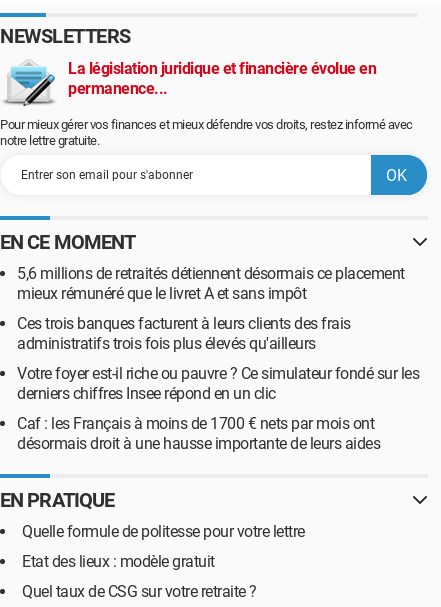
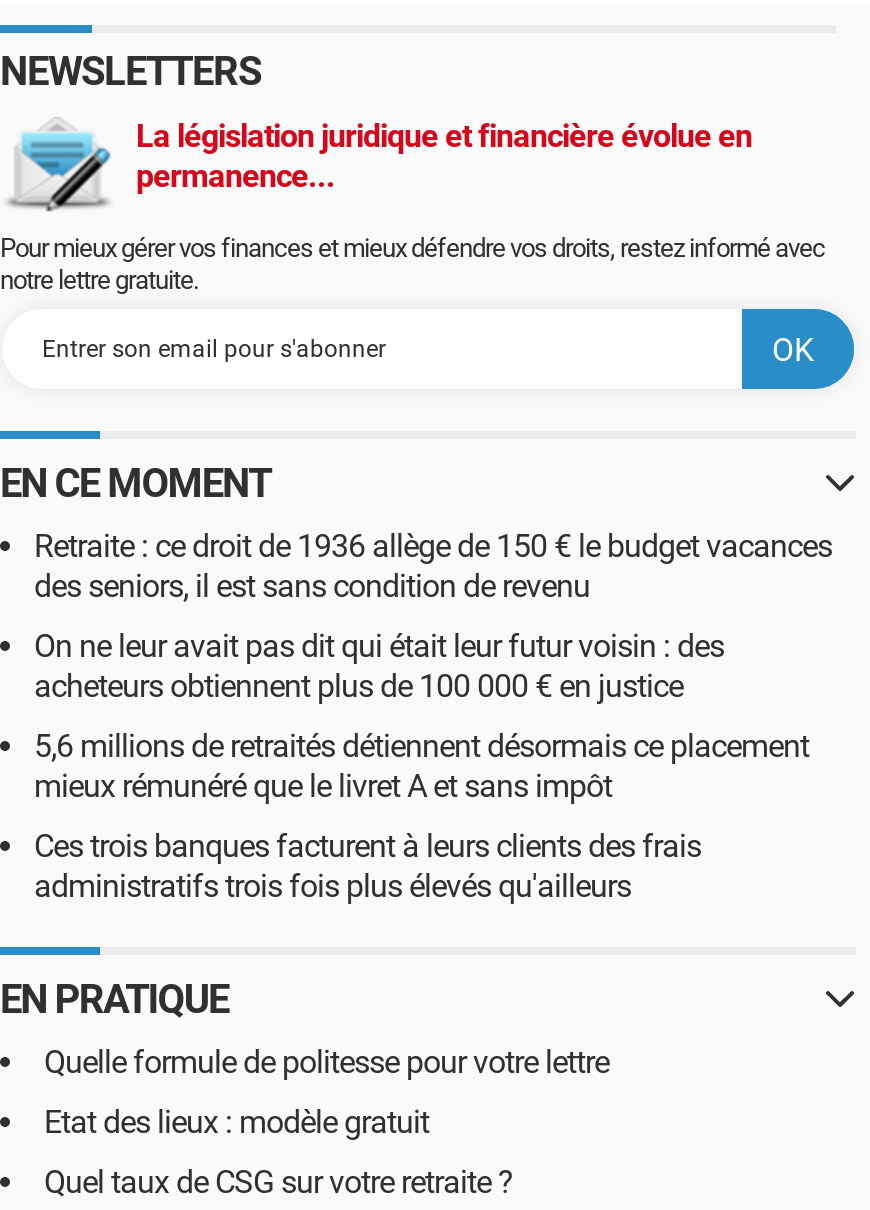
+ Retraite : ce droit de 1936 allège de 150 € le budget vacances
+ des seniors, il est sans condition de revenu
+ On ne leur avait pas dit qui était leur futur voisin : des
+ acheteurs obtiennent plus de 100 000 € en justice

moved down: 5,6 millions de retraités détiennent désormais ce placement | mieux rémunéré que le livret A et sans impôt | Ces trois banques facturent à leurs clients des frais | administratifs trois fois plus élevés qu'ailleurs

- Votre foyer est-il riche ou pauvre ? Ce simulateur fondé sur les
- derniers chiffres Insee répond en un clic
- Caf : les Français à moins de 1700 € nets par mois ont
- désormais droit à une hausse importante de leurs aides
